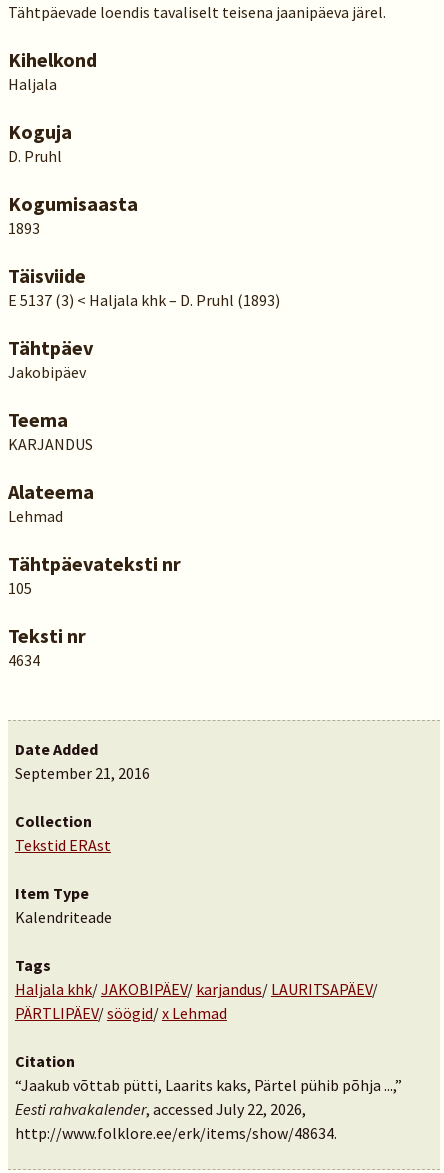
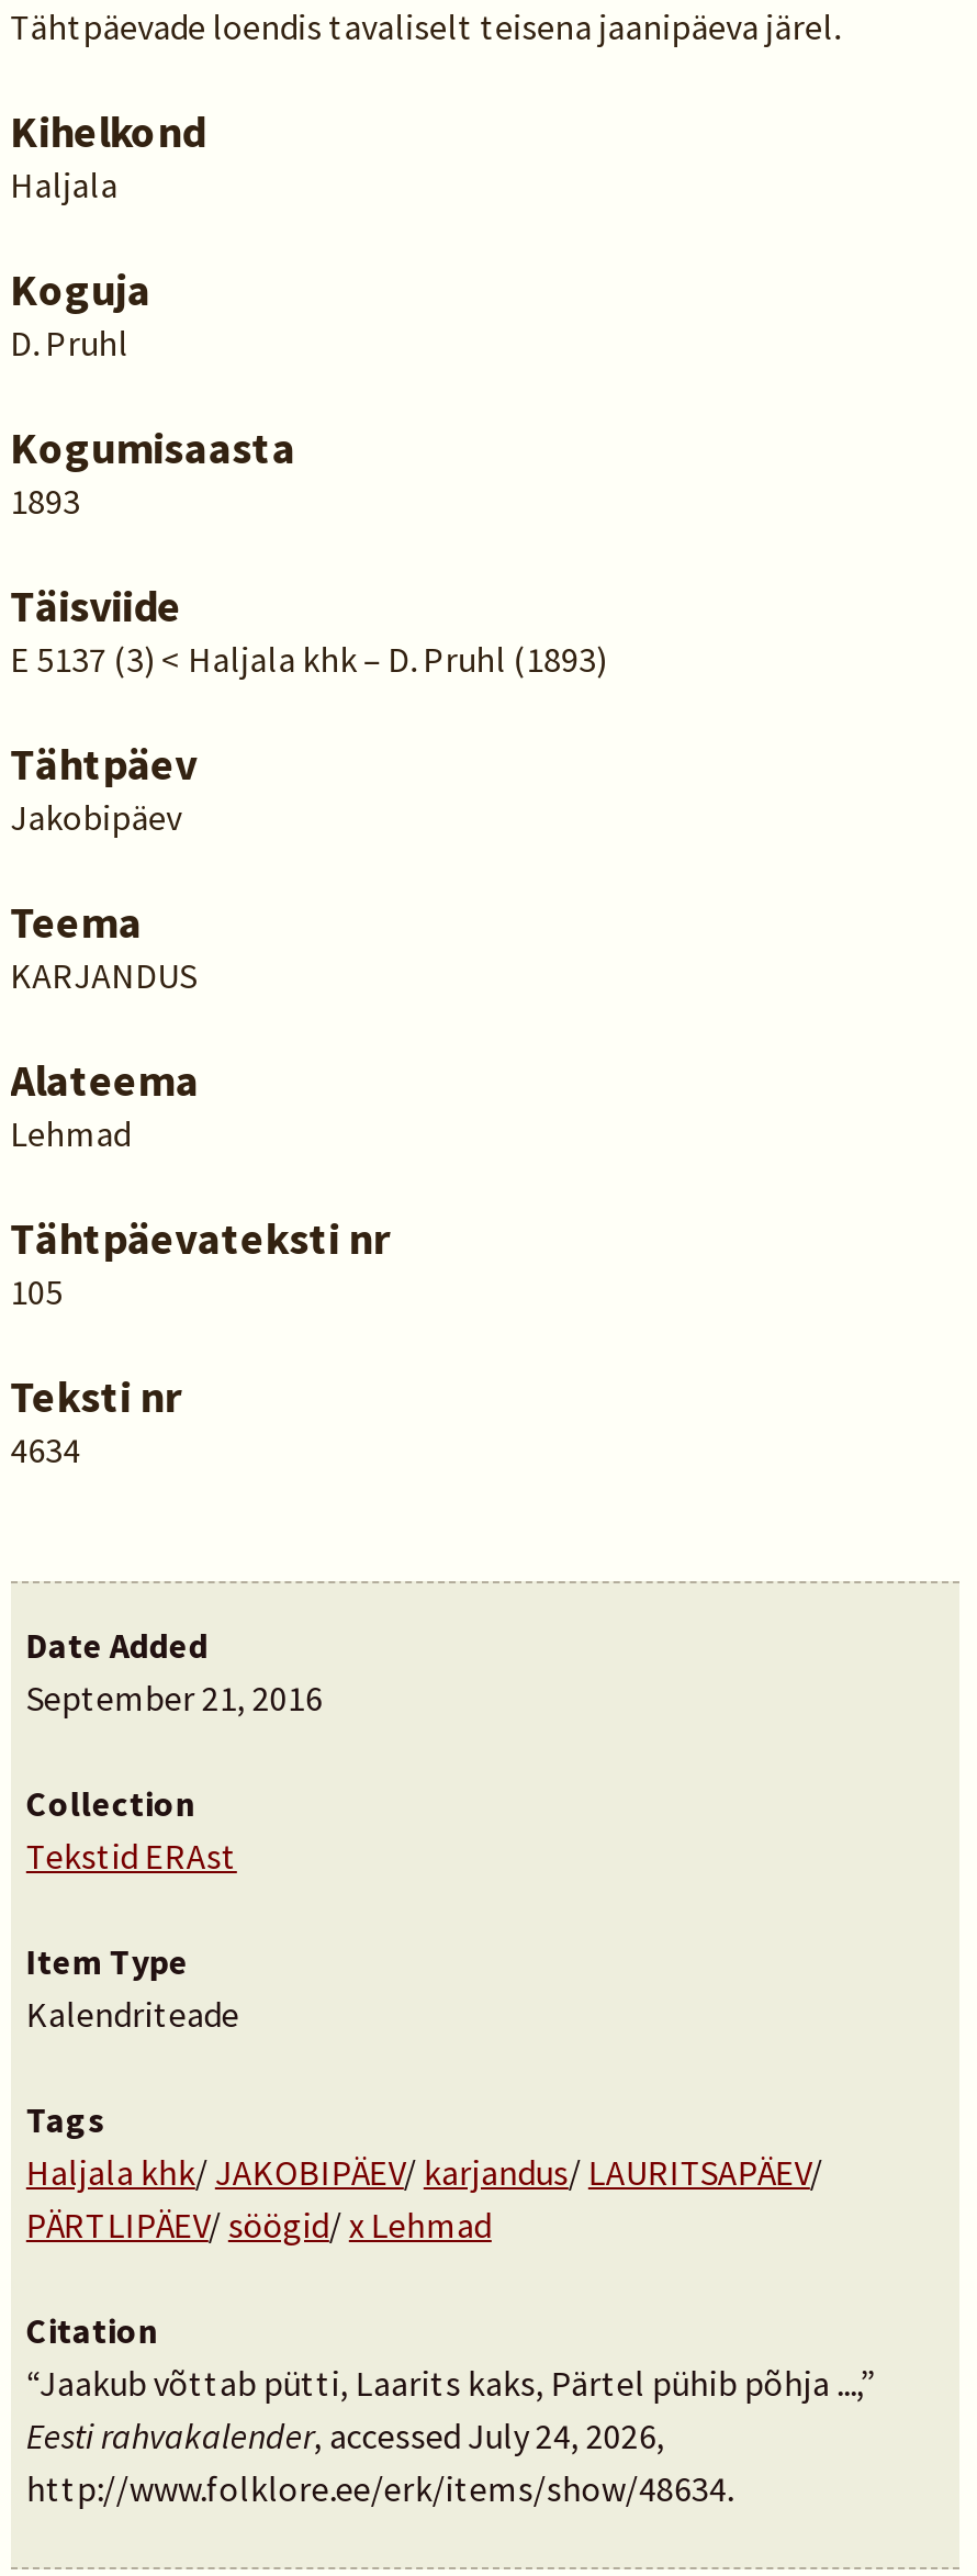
- Eesti rahvakalender, accessed July 22, 2026,
+ Eesti rahvakalender, accessed July 24, 2026,
